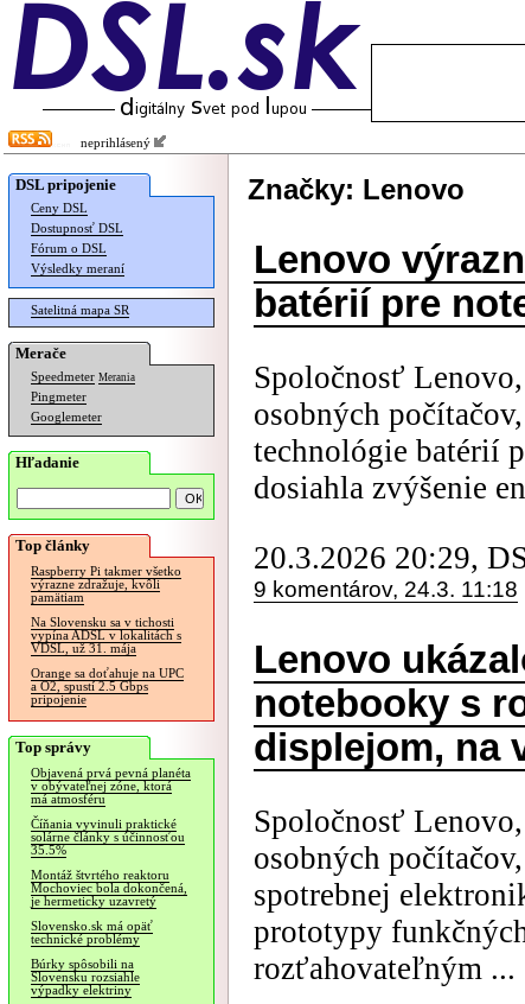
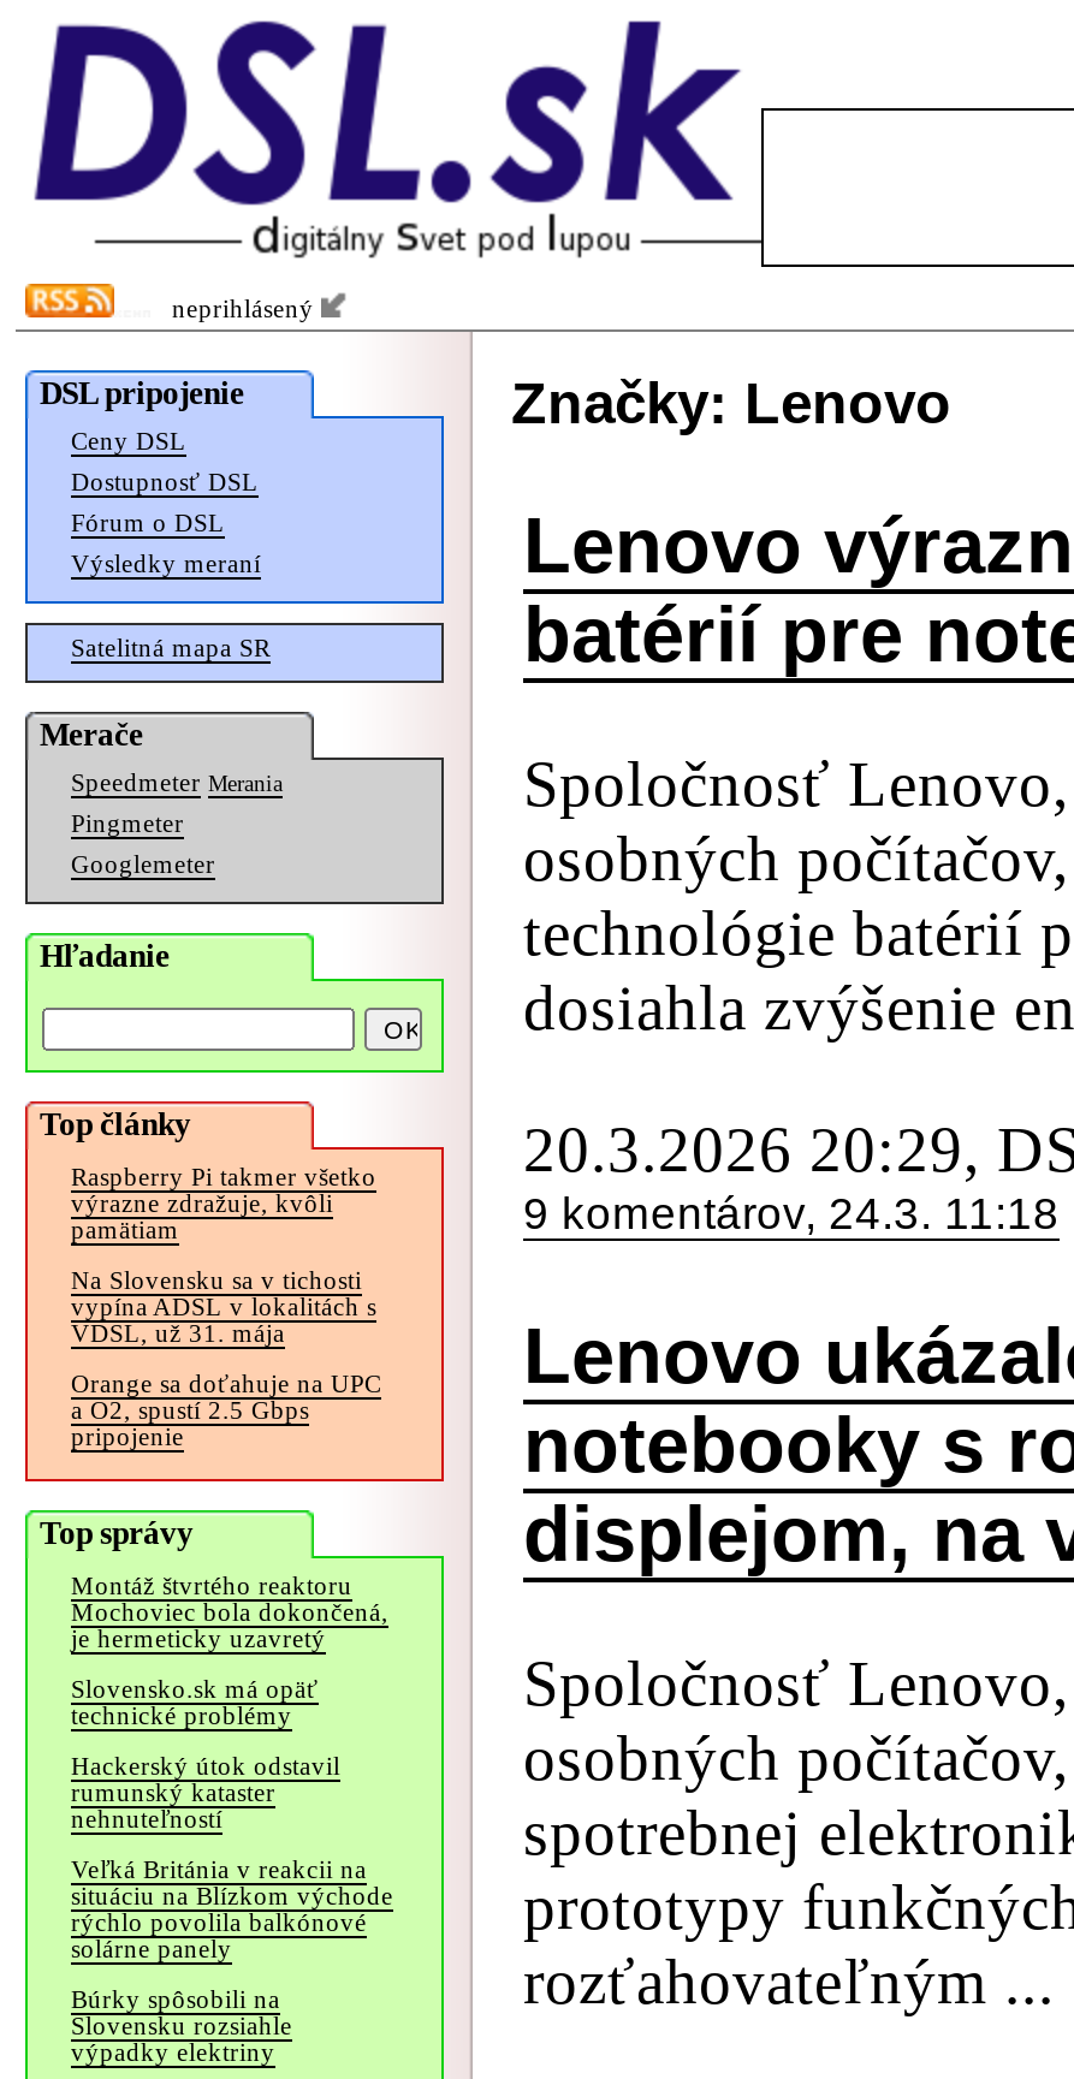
- Objavená prvá pevná planéta
- v obývateľnej zóne, ktorá
- má atmosféru
- Číňania vyvinuli praktické
- solárne články s účinnosťou
- 35.5%

+ Hackerský útok odstavil
+ rumunský kataster
+ nehnuteľností
+ Veľká Británia v reakcii na
+ situáciu na Blízkom východe
+ rýchlo povolila balkónové
+ solárne panely

moved up: Montáž štvrtého reaktoru | Mochoviec bola dokončená, | je hermeticky uzavretý | Slovensko.sk má opäť | technické problémy
